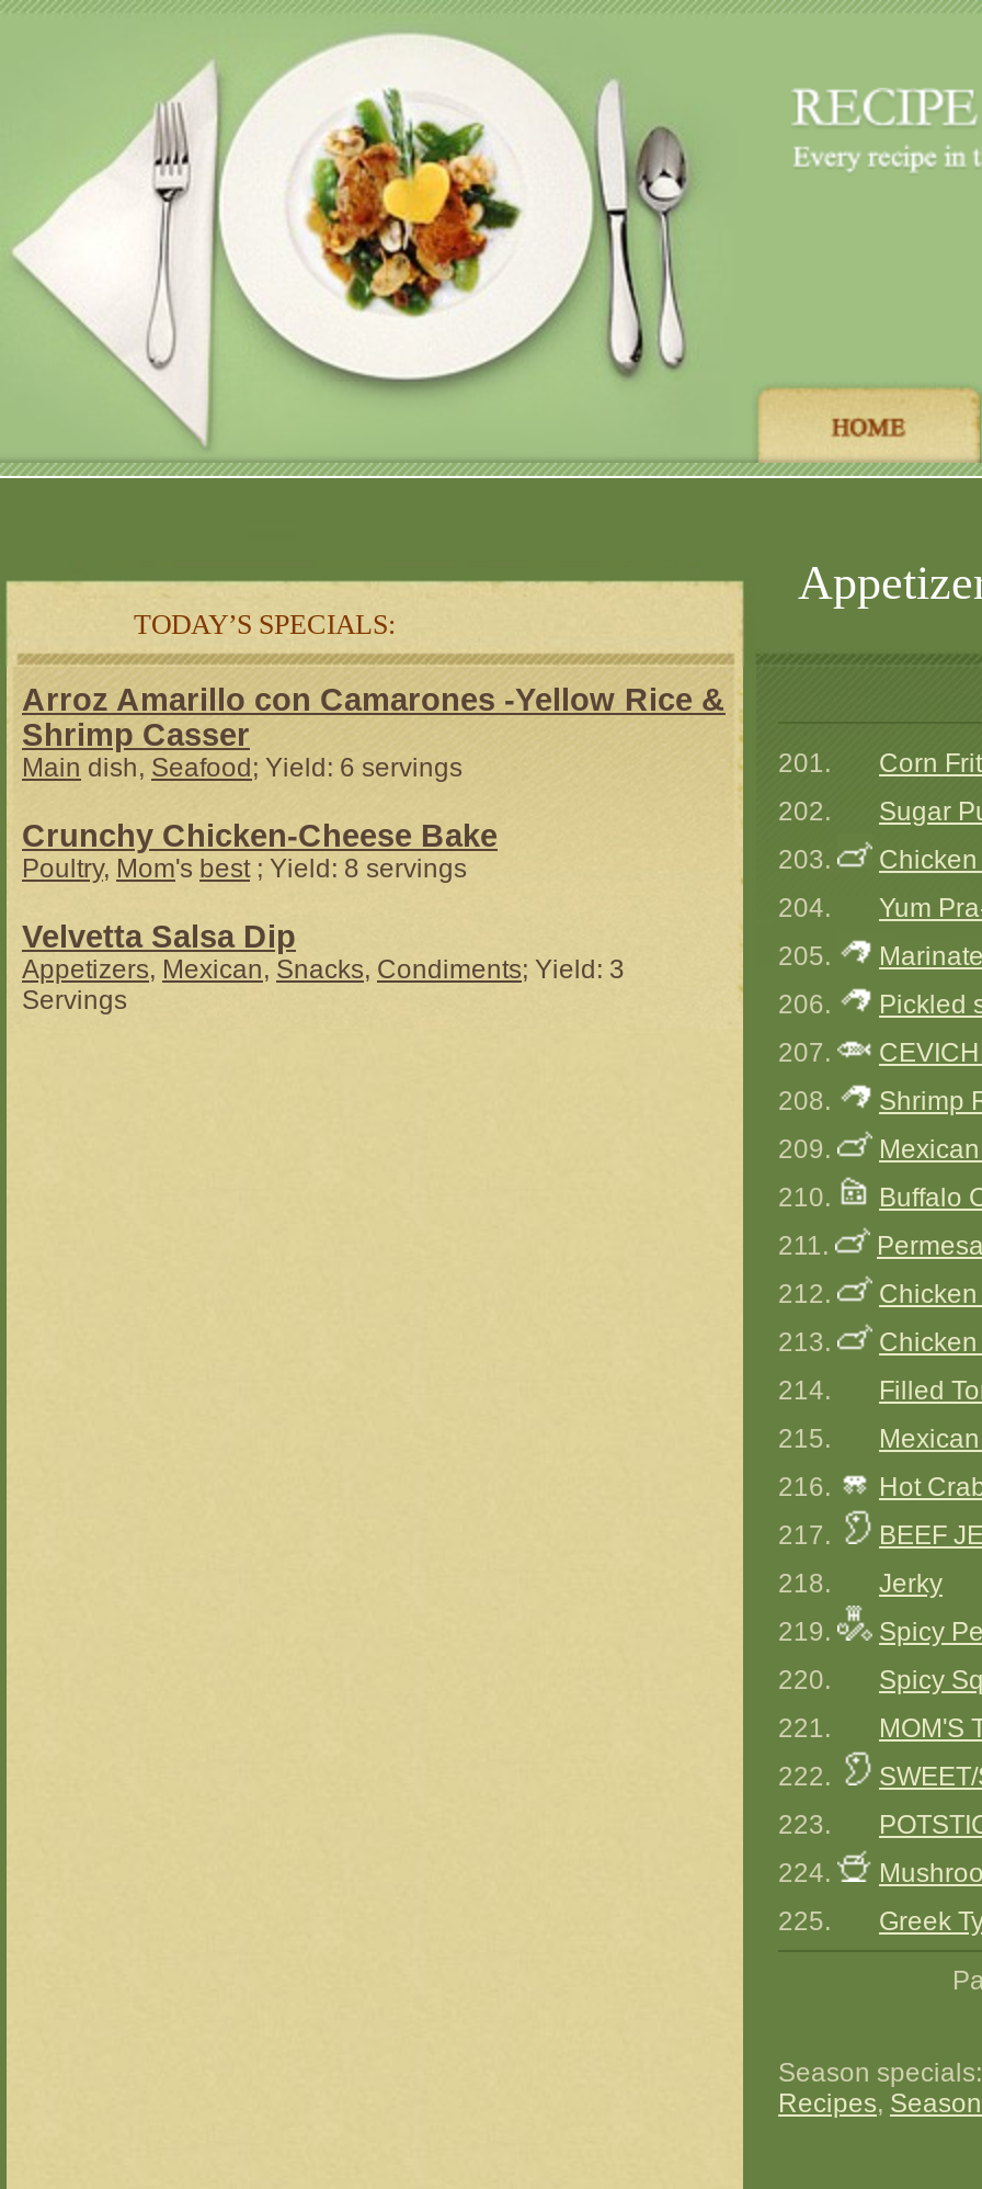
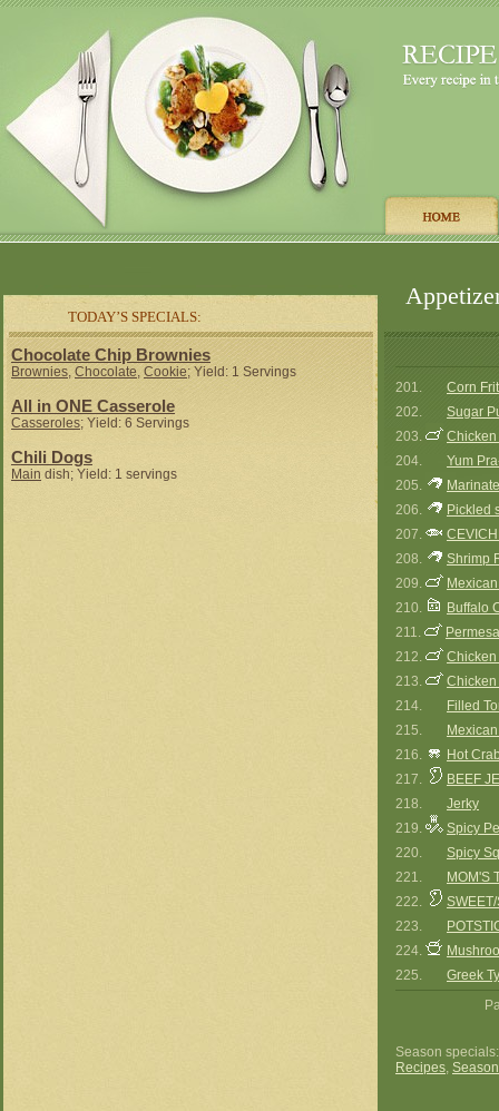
- Arroz Amarillo con Camarones -Yellow Rice &
- Shrimp Casser
- Main dish, Seafood; Yield: 6 servings
+ Chocolate Chip Brownies
+ Brownies, Chocolate, Cookie; Yield: 1 Servings

- Crunchy Chicken-Cheese Bake
- Poultry, Mom's best; Yield: 8 servings
+ All in ONE Casserole
+ Casseroles; Yield: 6 Servings

- Velvetta Salsa Dip
- Appetizers, Mexican, Snacks, Condiments; Yield: 3
- Servings
+ Chili Dogs
+ Main dish; Yield: 1 servings
